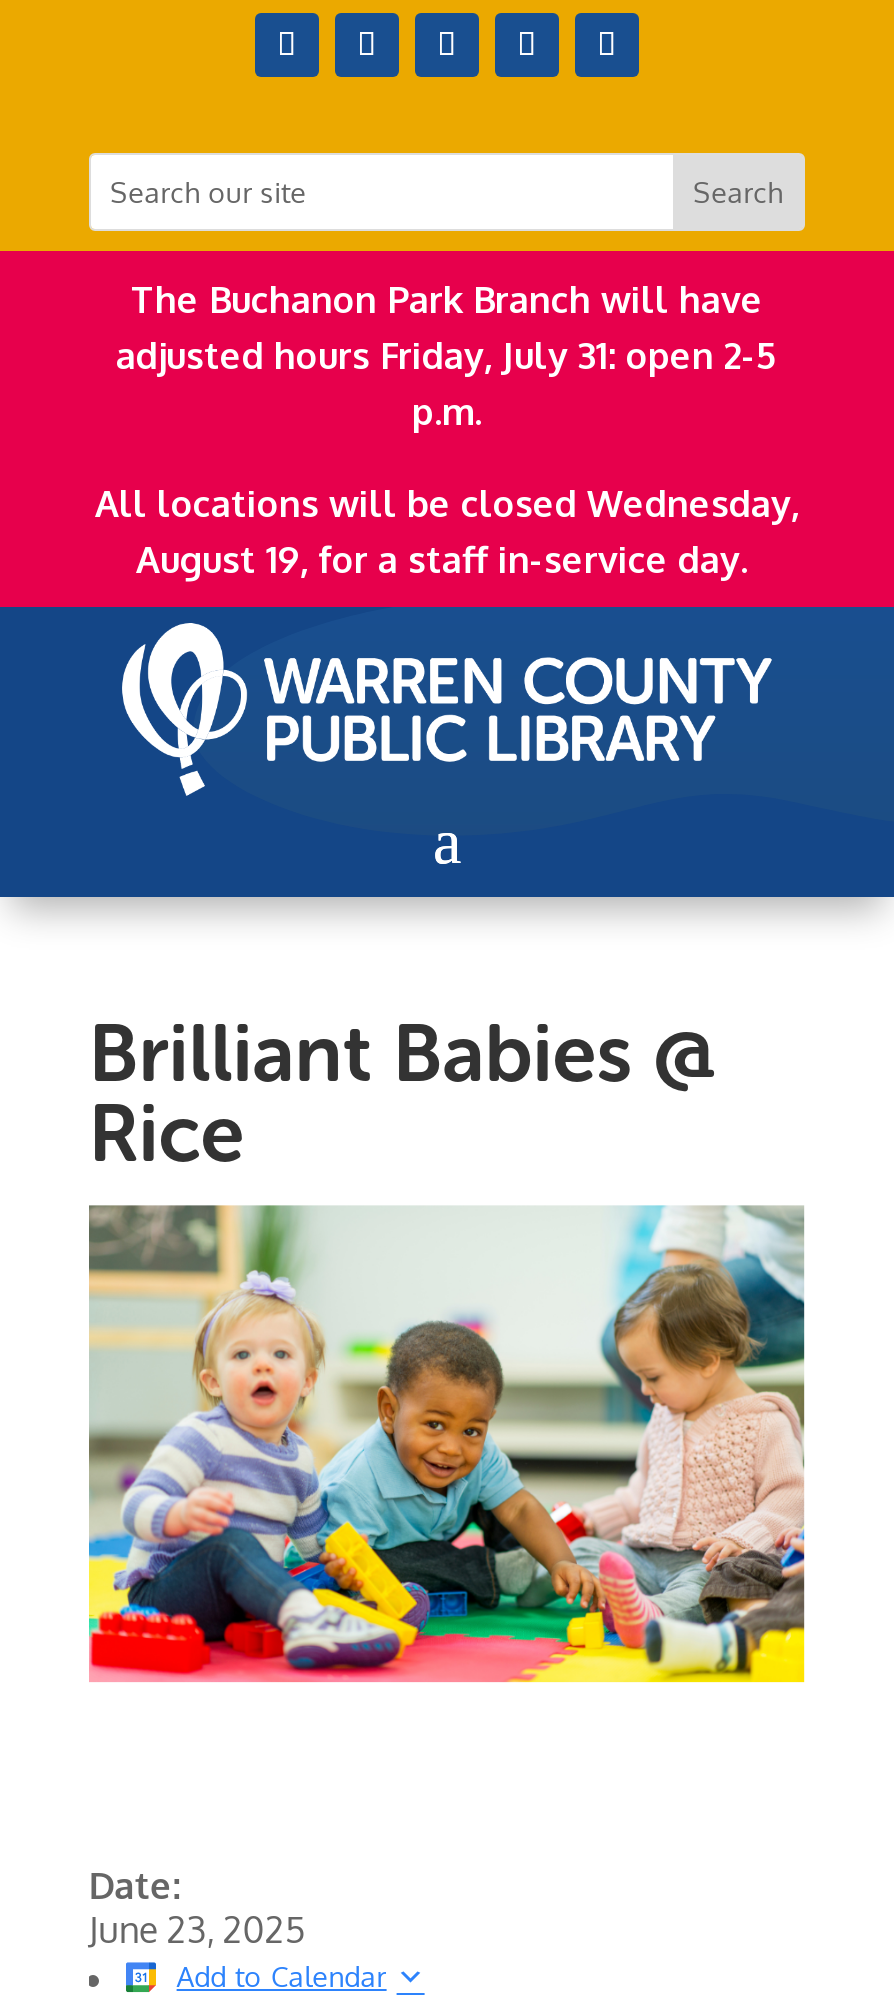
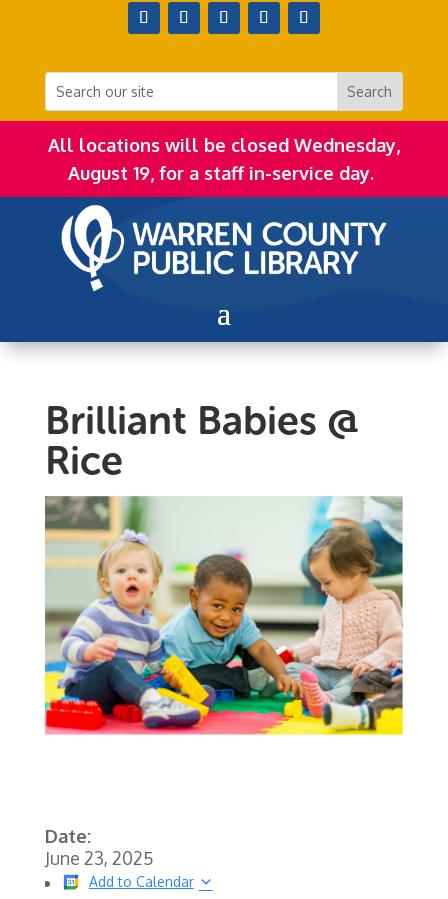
- The Buchanon Park Branch will have
- adjusted hours Friday, July 31: open 2-5
- p.m.
